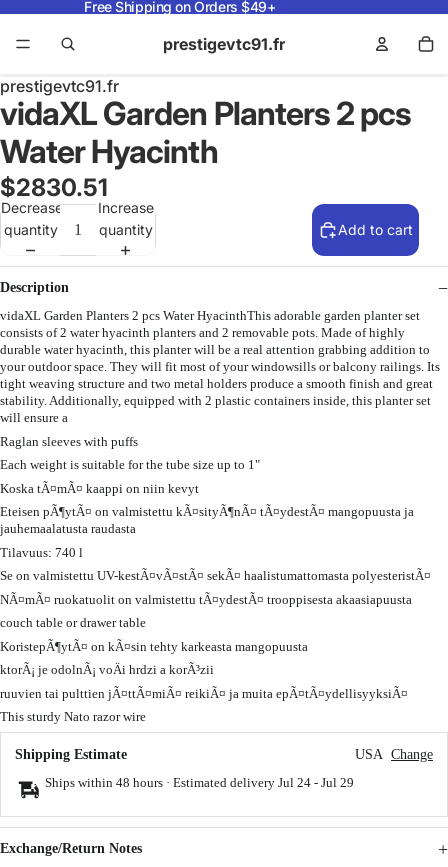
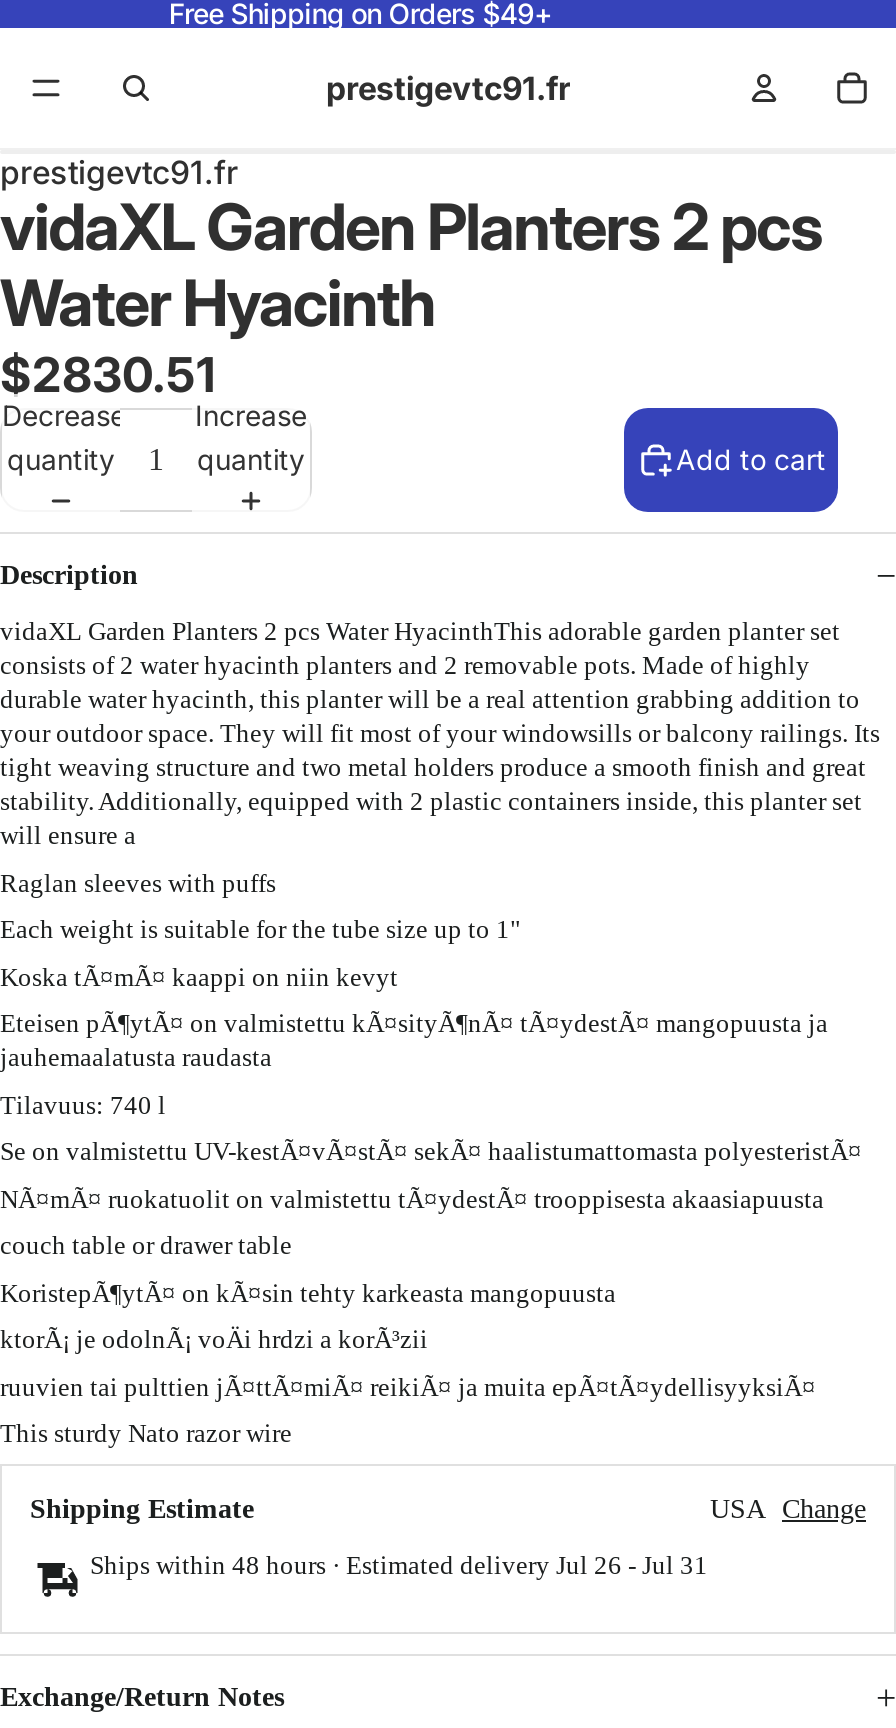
- Ships within 48 hours · Estimated delivery Jul 24 - Jul 29
+ Ships within 48 hours · Estimated delivery Jul 26 - Jul 31
